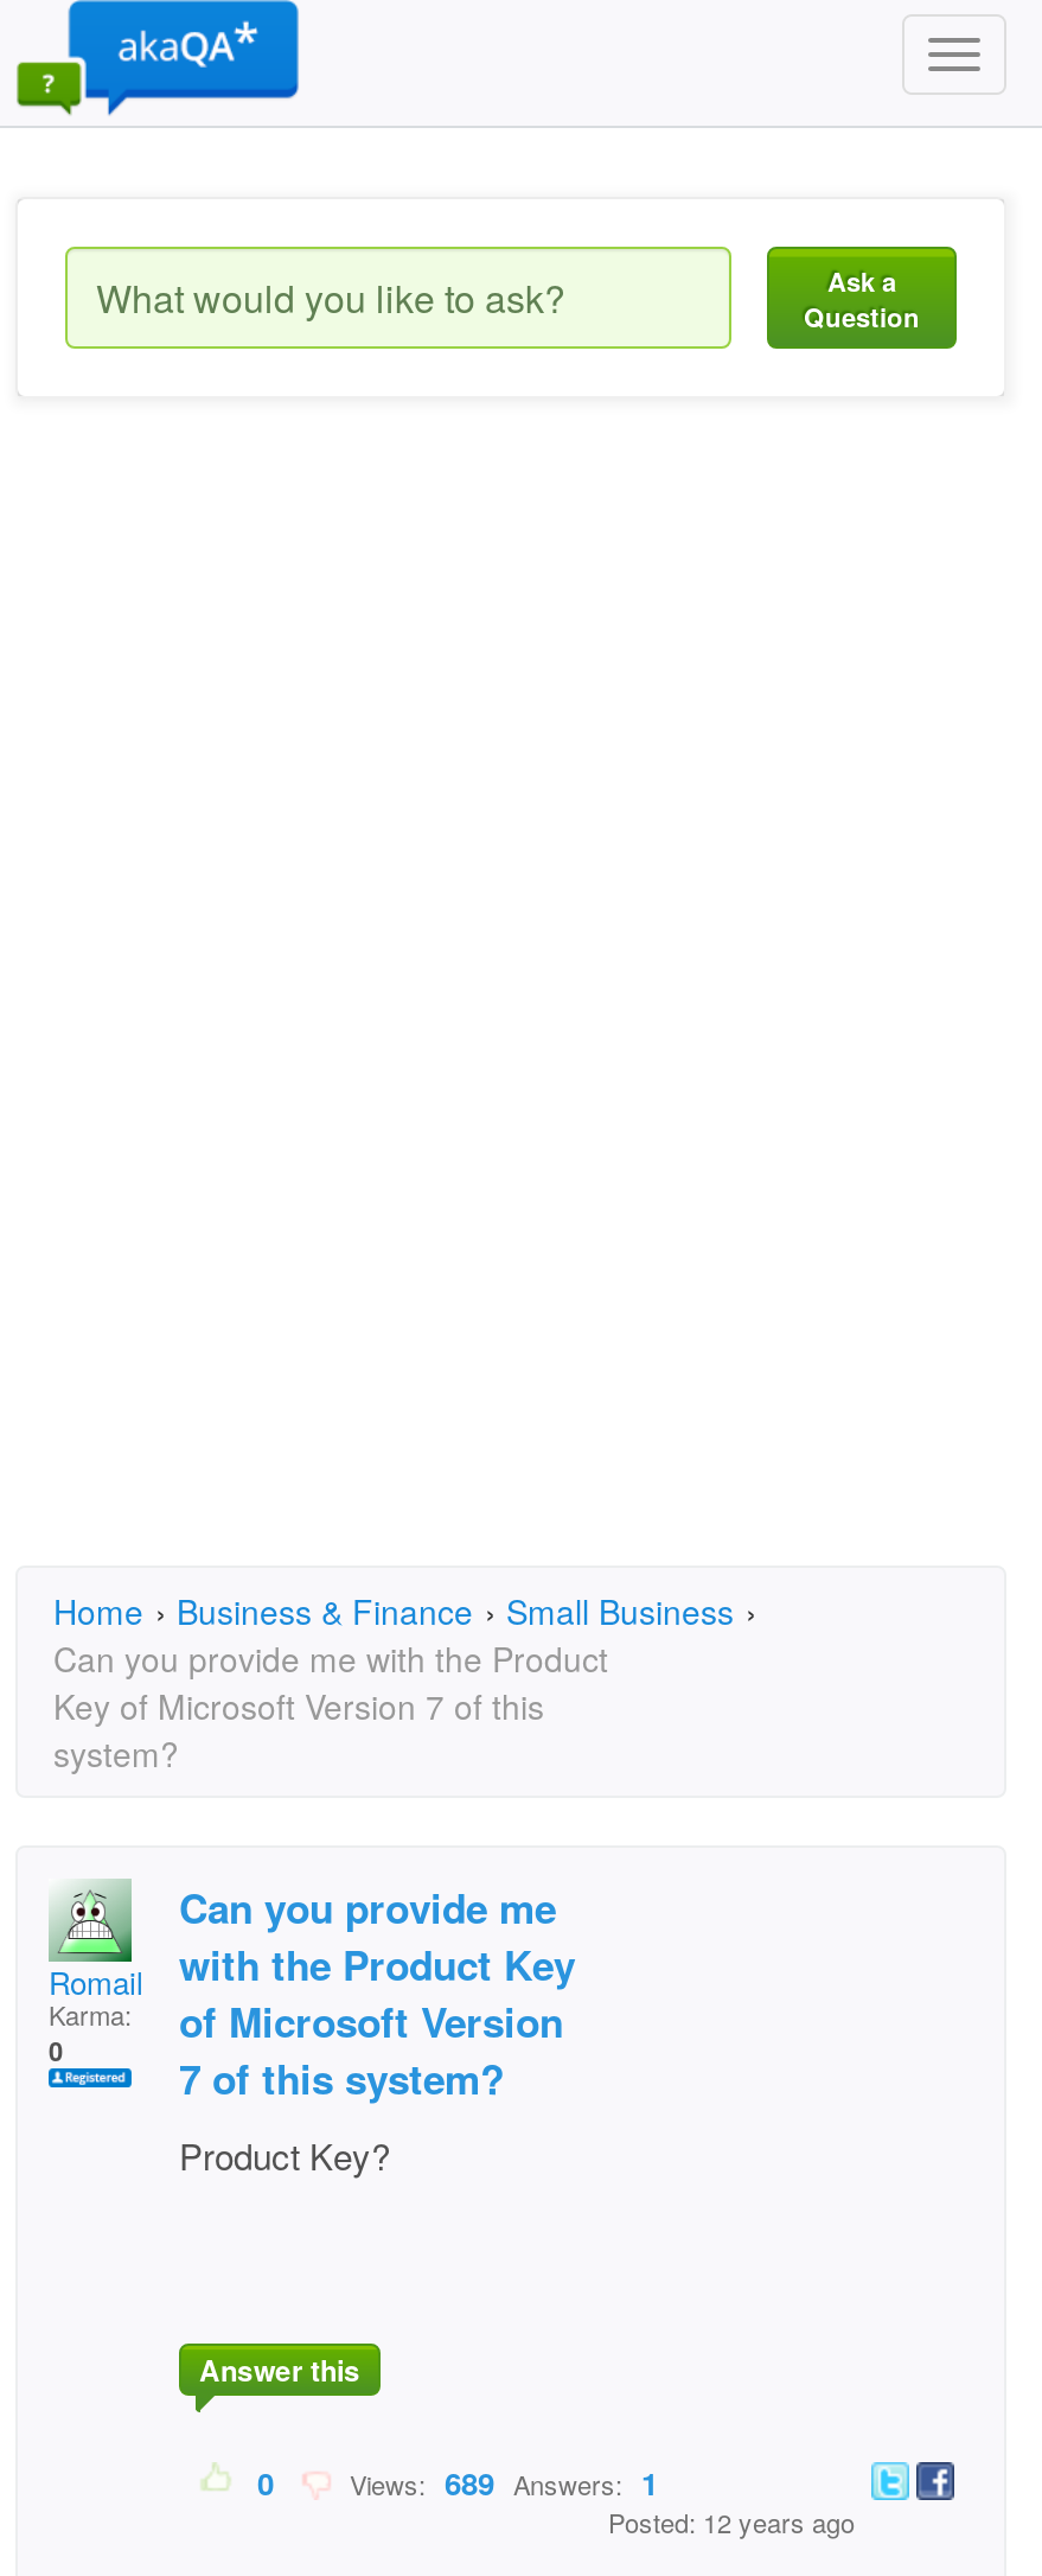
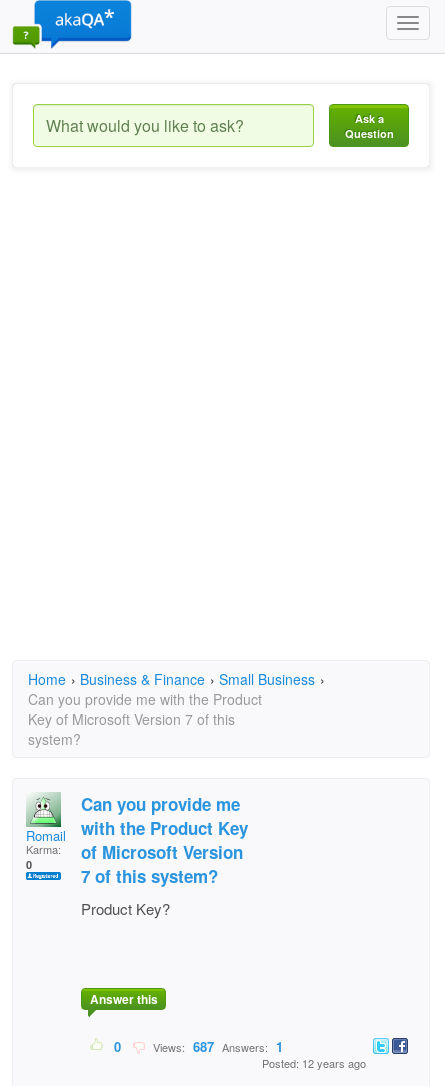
- Views: 689 Answers: 1
+ Views: 687 Answers: 1
